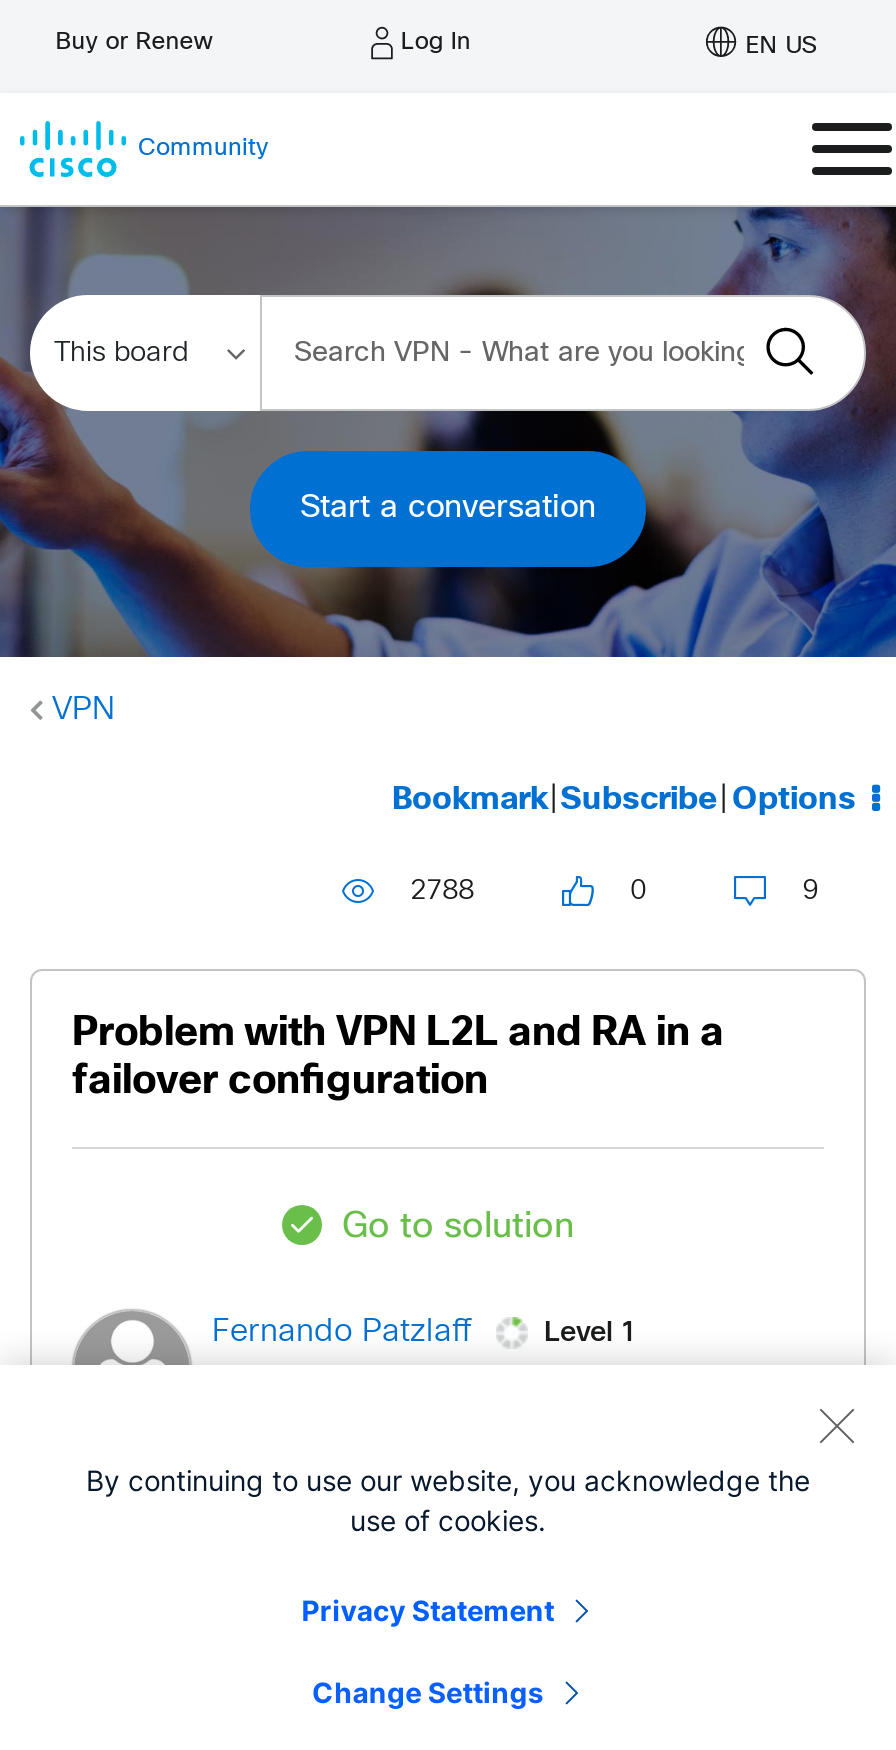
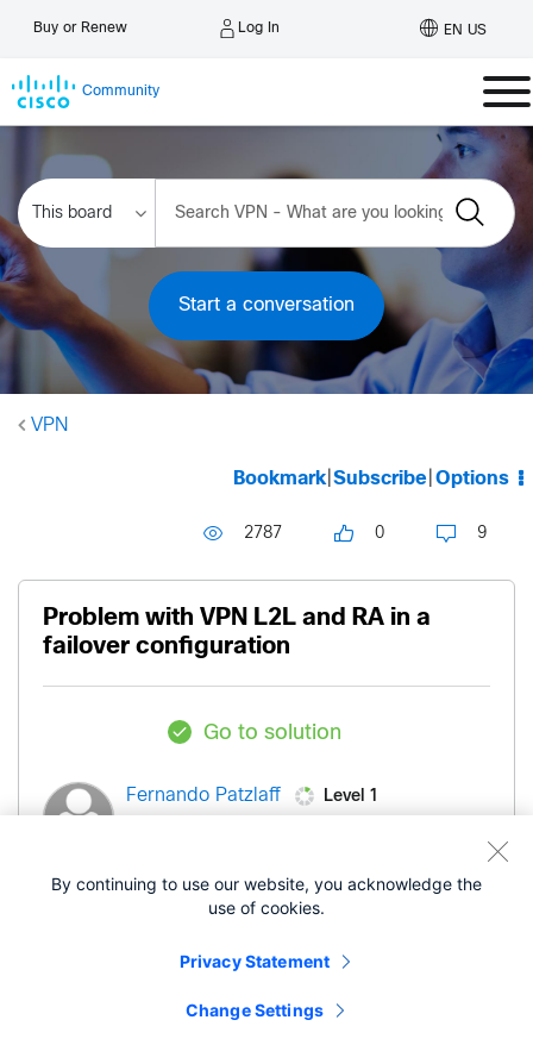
- 2788
+ 2787
